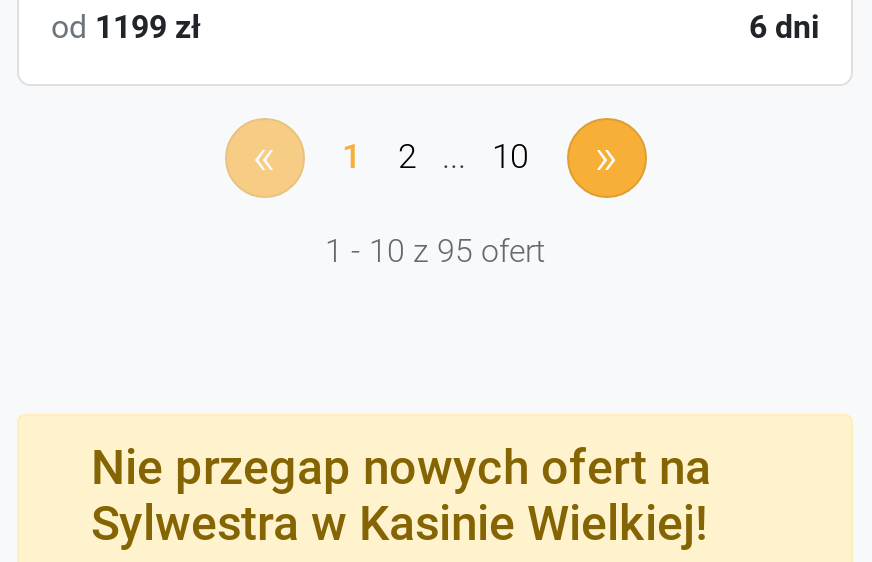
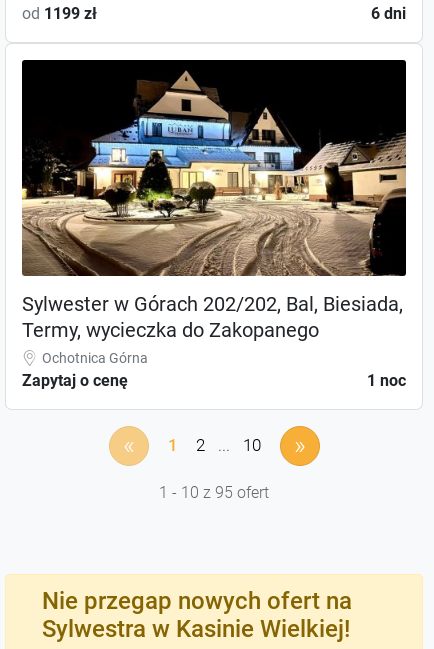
+ [image]
+ Sylwester w Górach 202/202, Bal, Biesiada,
+ Termy, wycieczka do Zakopanego
+ Ochotnica Górna
+ Zapytaj o cenę
+ 1 noc
